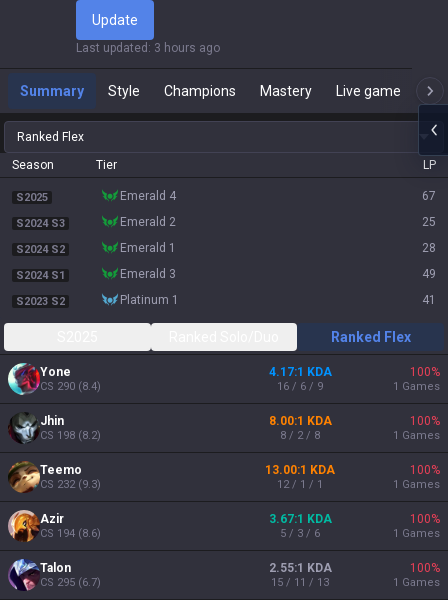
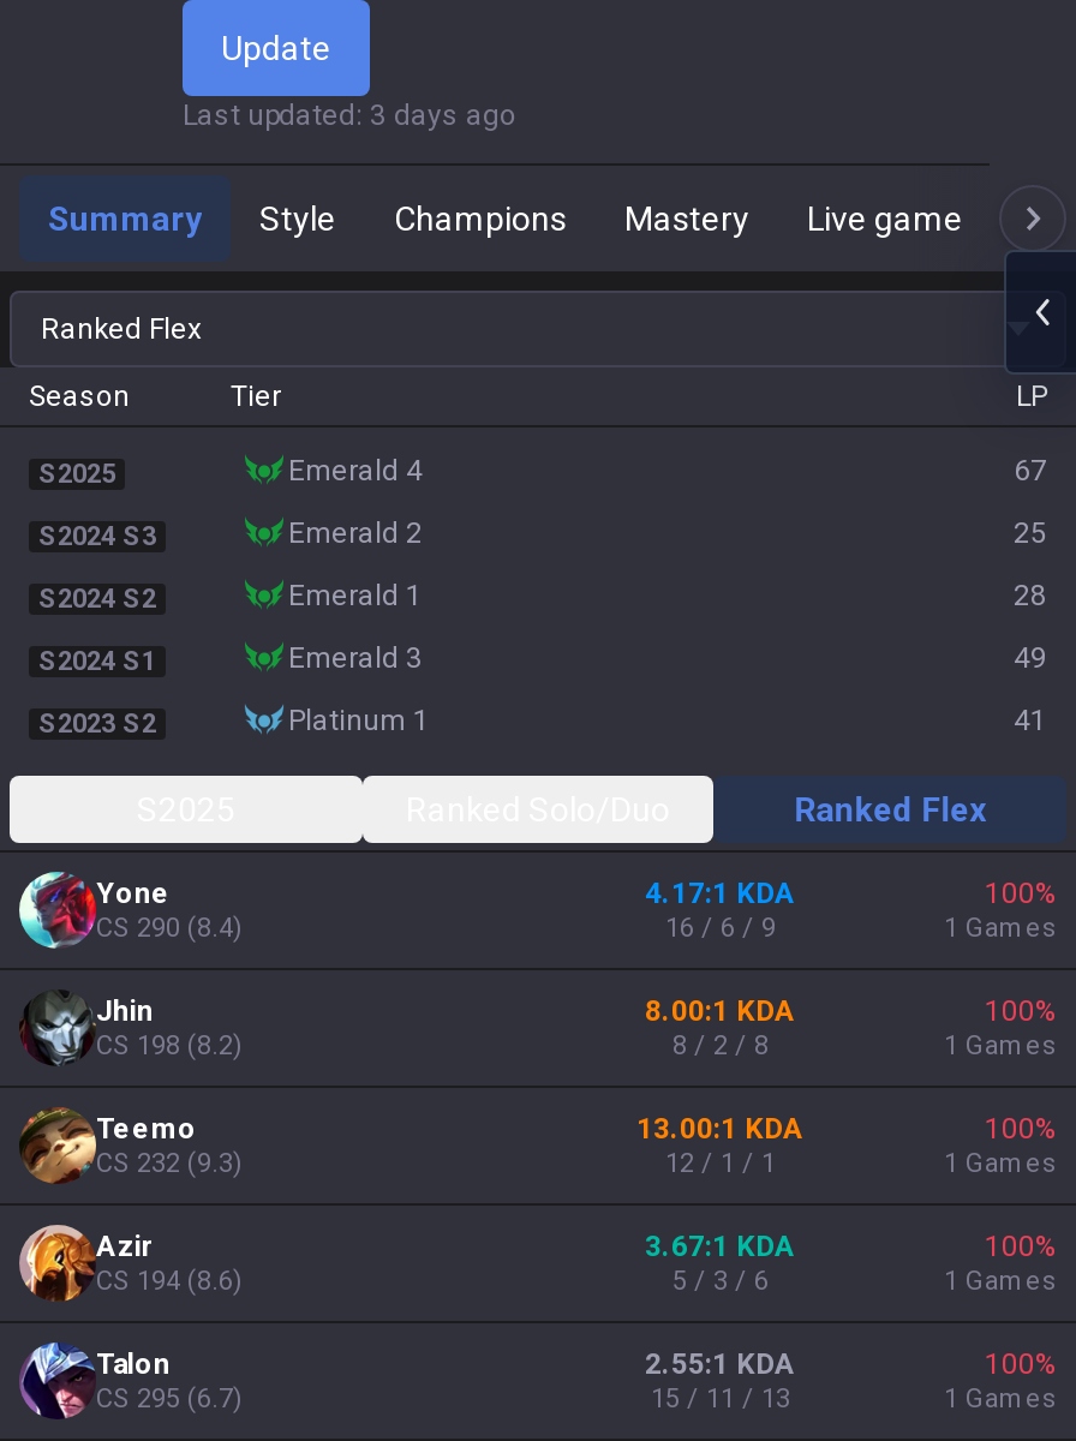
- Last updated: 3 hours ago
+ Last updated: 3 days ago
